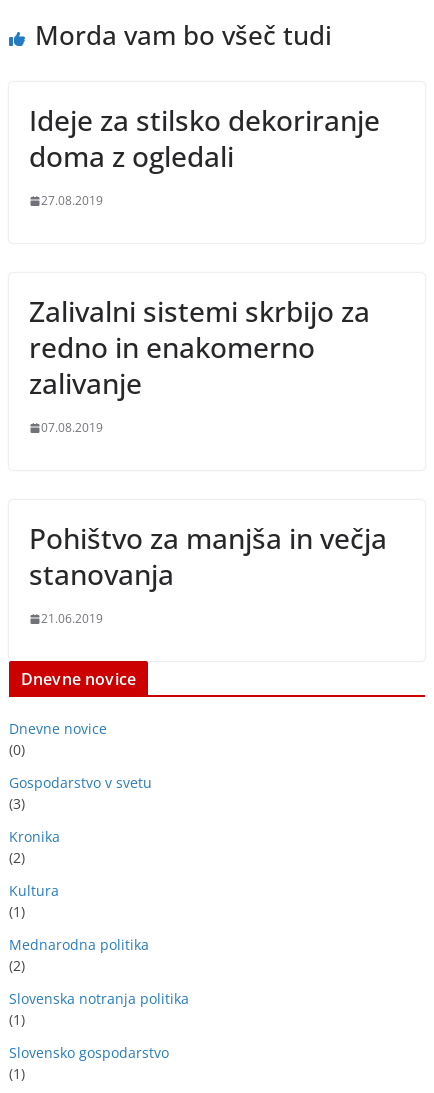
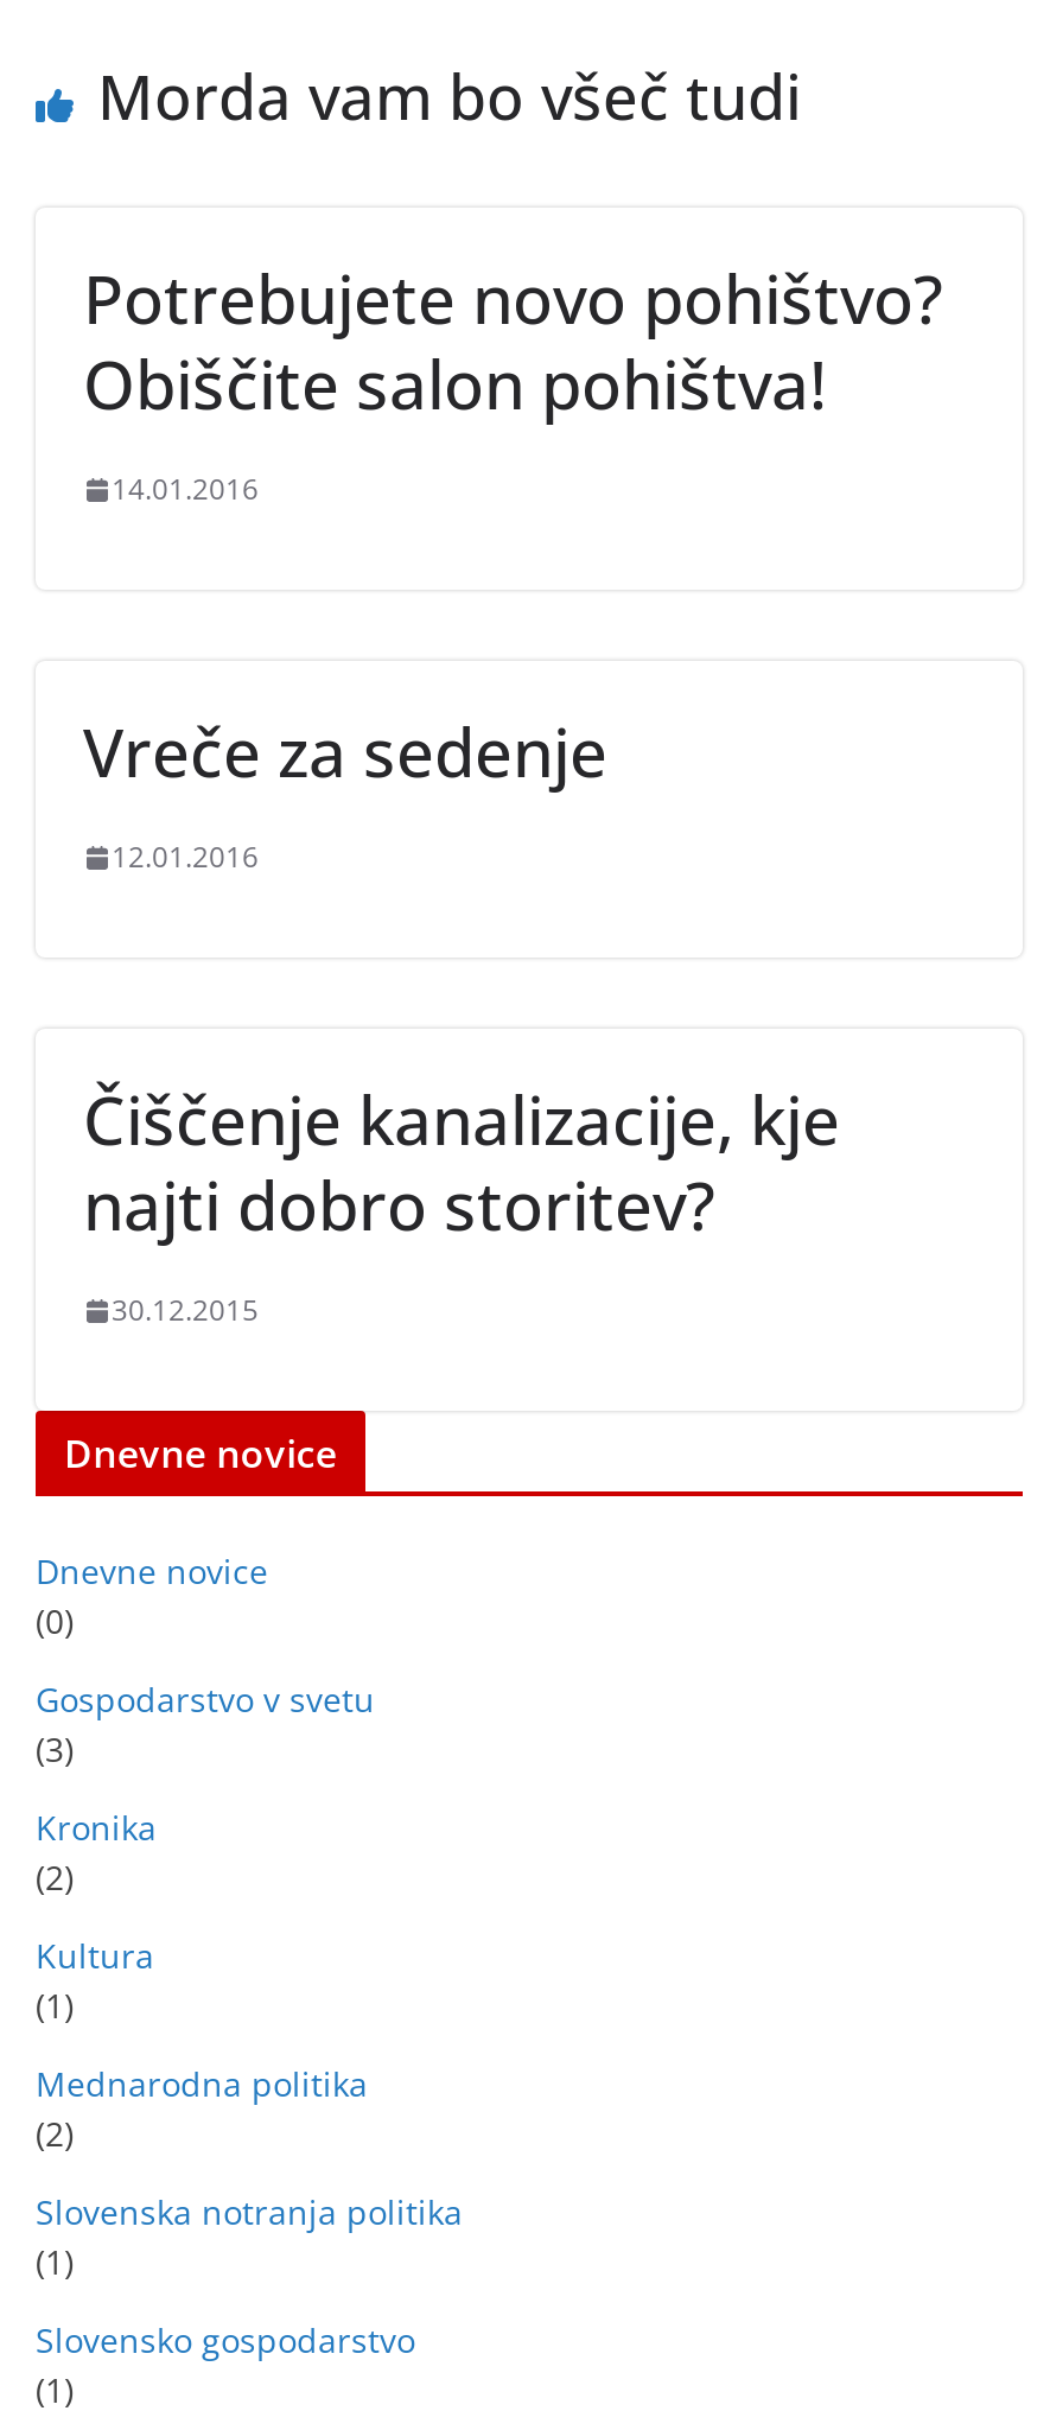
- Ideje za stilsko dekoriranje
- doma z ogledali
- 27.08.2019
+ Potrebujete novo pohištvo?
+ Obiščite salon pohištva!
+ 14.01.2016

- Zalivalni sistemi skrbijo za
- redno in enakomerno
- zalivanje
- 07.08.2019
+ Vreče za sedenje
+ 12.01.2016

- Pohištvo za manjša in večja
- stanovanja
- 21.06.2019
+ Čiščenje kanalizacije, kje
+ najti dobro storitev?
+ 30.12.2015
